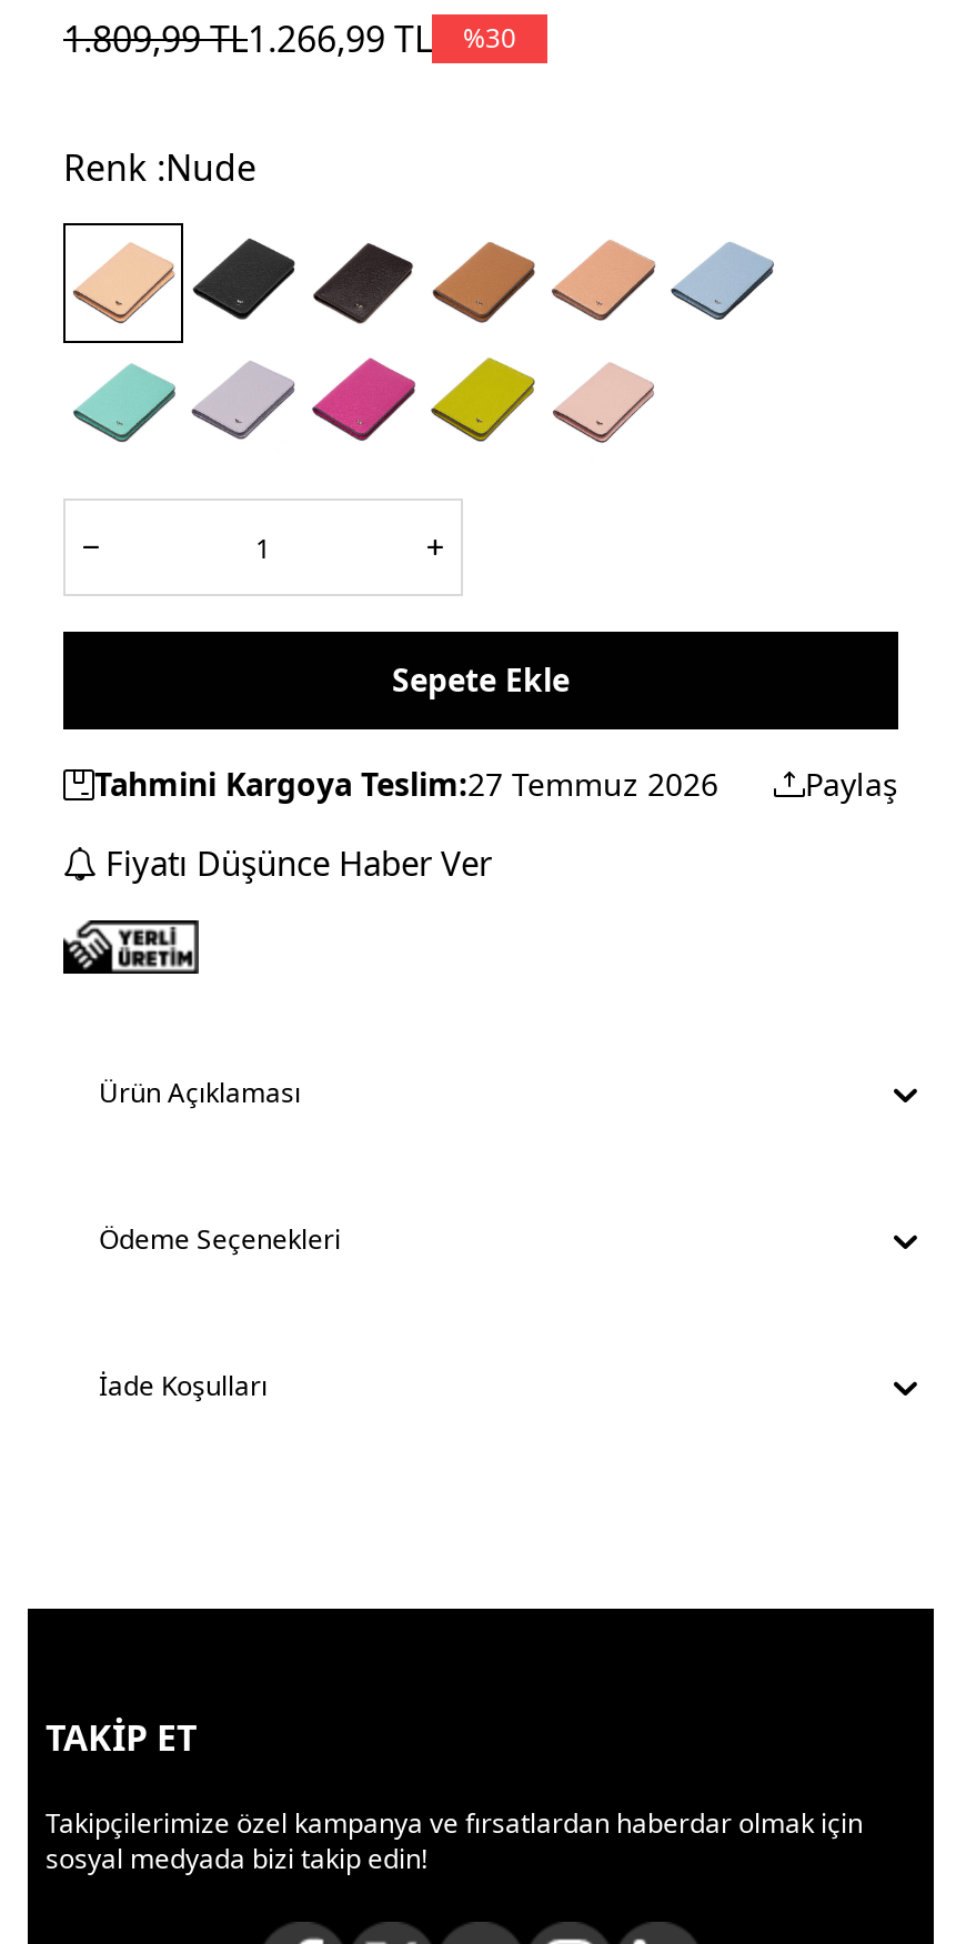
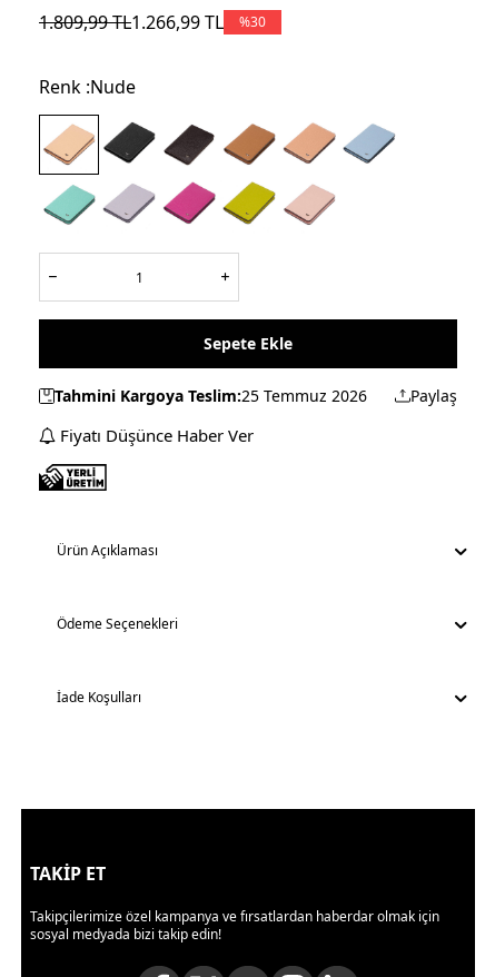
- Tahmini Kargoya Teslim:27 Temmuz 2026
+ Tahmini Kargoya Teslim:25 Temmuz 2026
